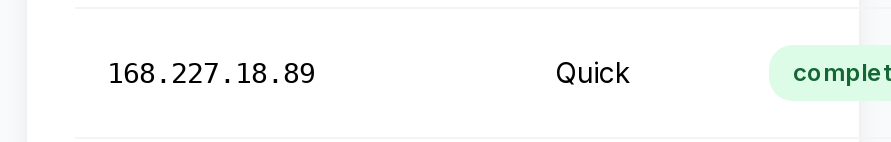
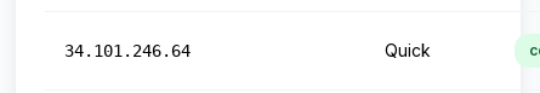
- 168.227.18.89
+ 34.101.246.64
